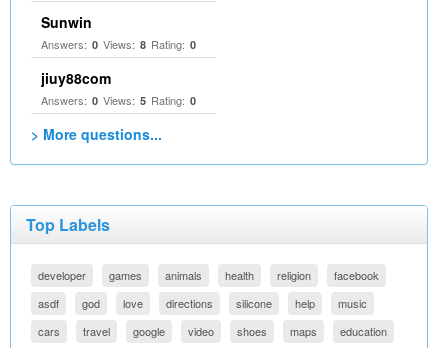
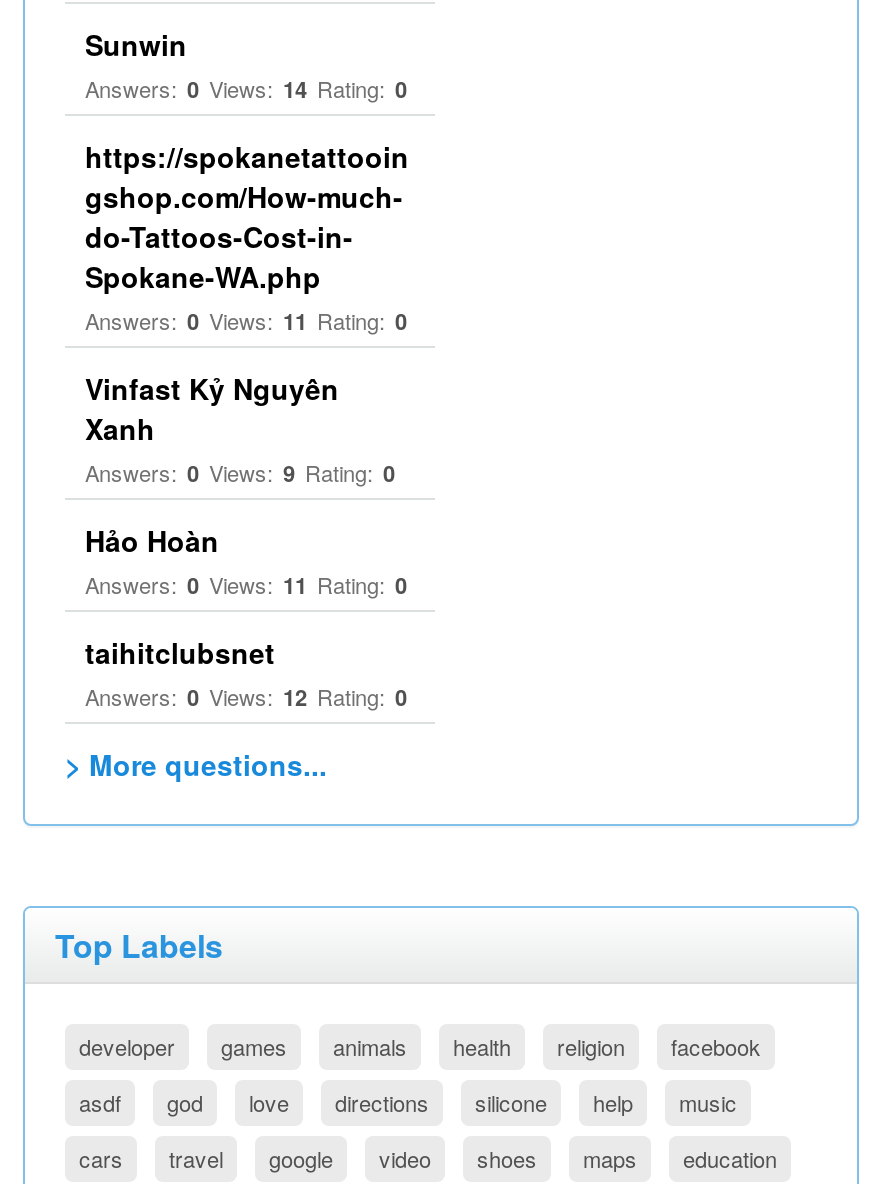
- Answers: 0 Views: 8 Rating: 0
- jiuy88com
- Answers: 0 Views: 5 Rating: 0
+ Answers: 0 Views: 14 Rating: 0
+ https://spokanetattooin
+ gshop.com/How-much-
+ do-Tattoos-Cost-in-
+ Spokane-WA.php
+ Answers: 0 Views: 11 Rating: 0
+ Vinfast Kỷ Nguyên
+ Xanh
+ Answers: 0 Views: 9 Rating: 0
+ Hảo Hoàn
+ Answers: 0 Views: 11 Rating: 0
+ taihitclubsnet
+ Answers: 0 Views: 12 Rating: 0
